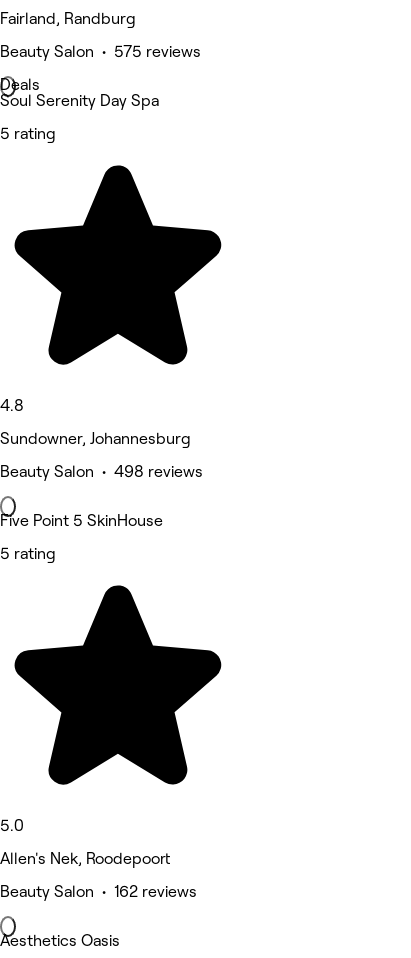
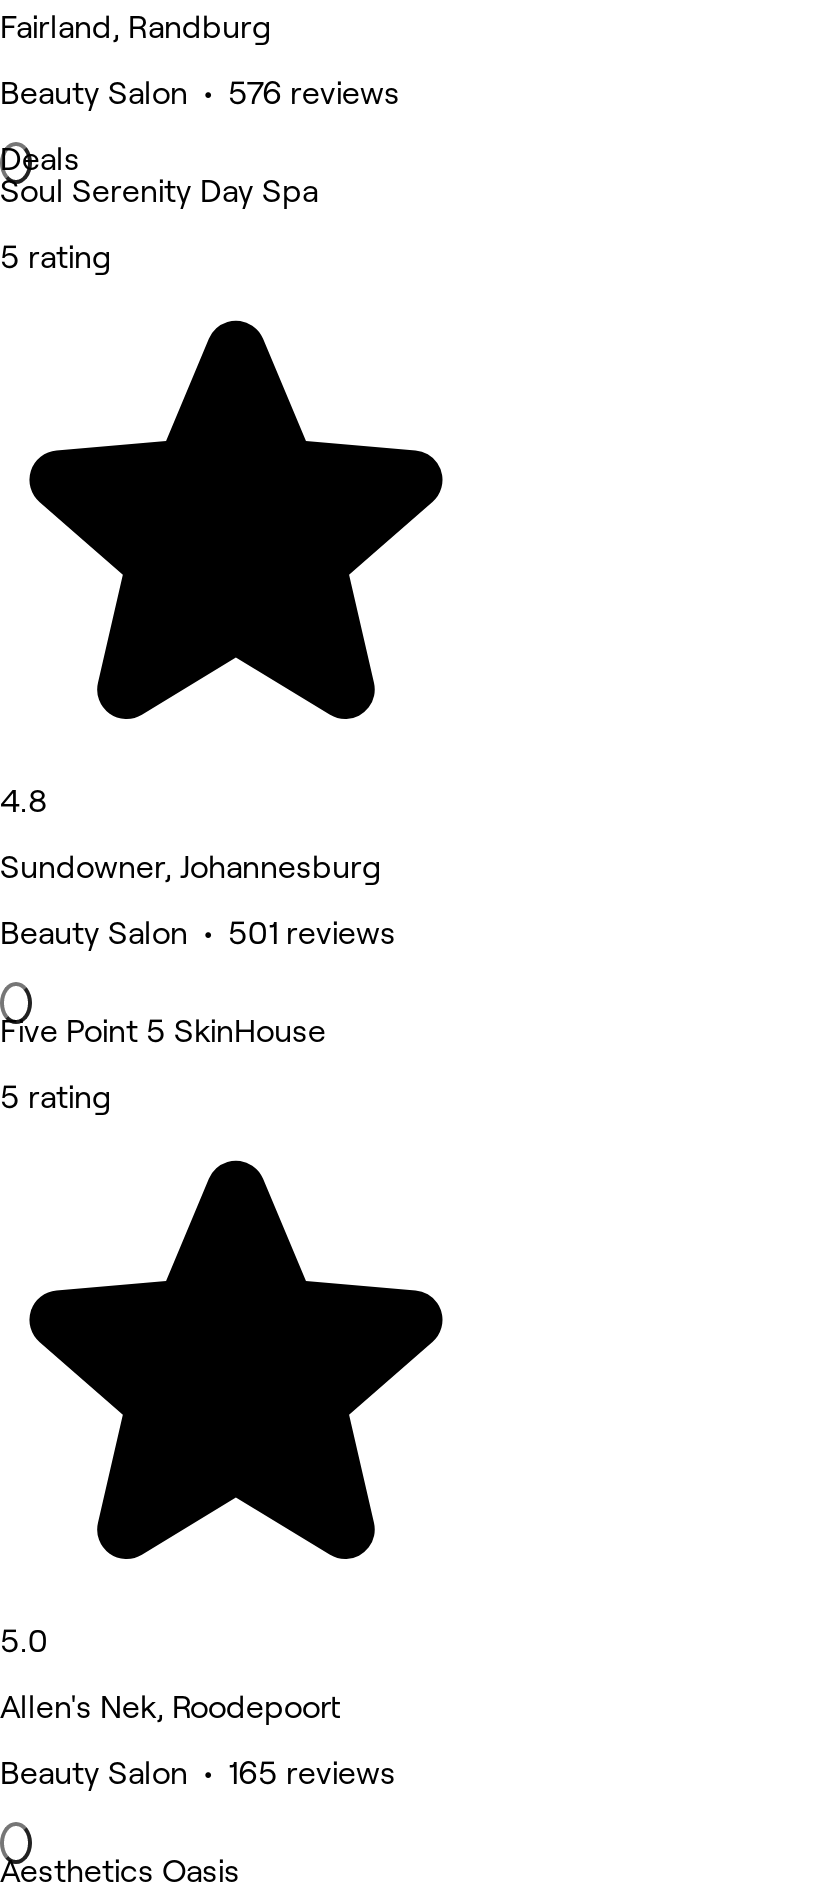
- Beauty Salon • 575 reviews
+ Beauty Salon • 576 reviews

- Beauty Salon • 498 reviews
+ Beauty Salon • 501 reviews

- Beauty Salon • 162 reviews
+ Beauty Salon • 165 reviews
